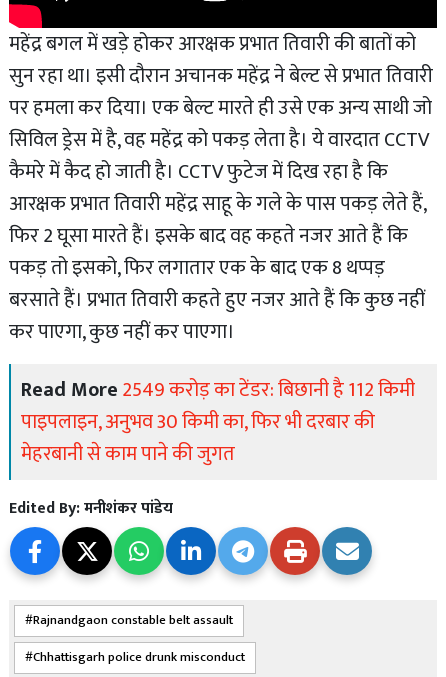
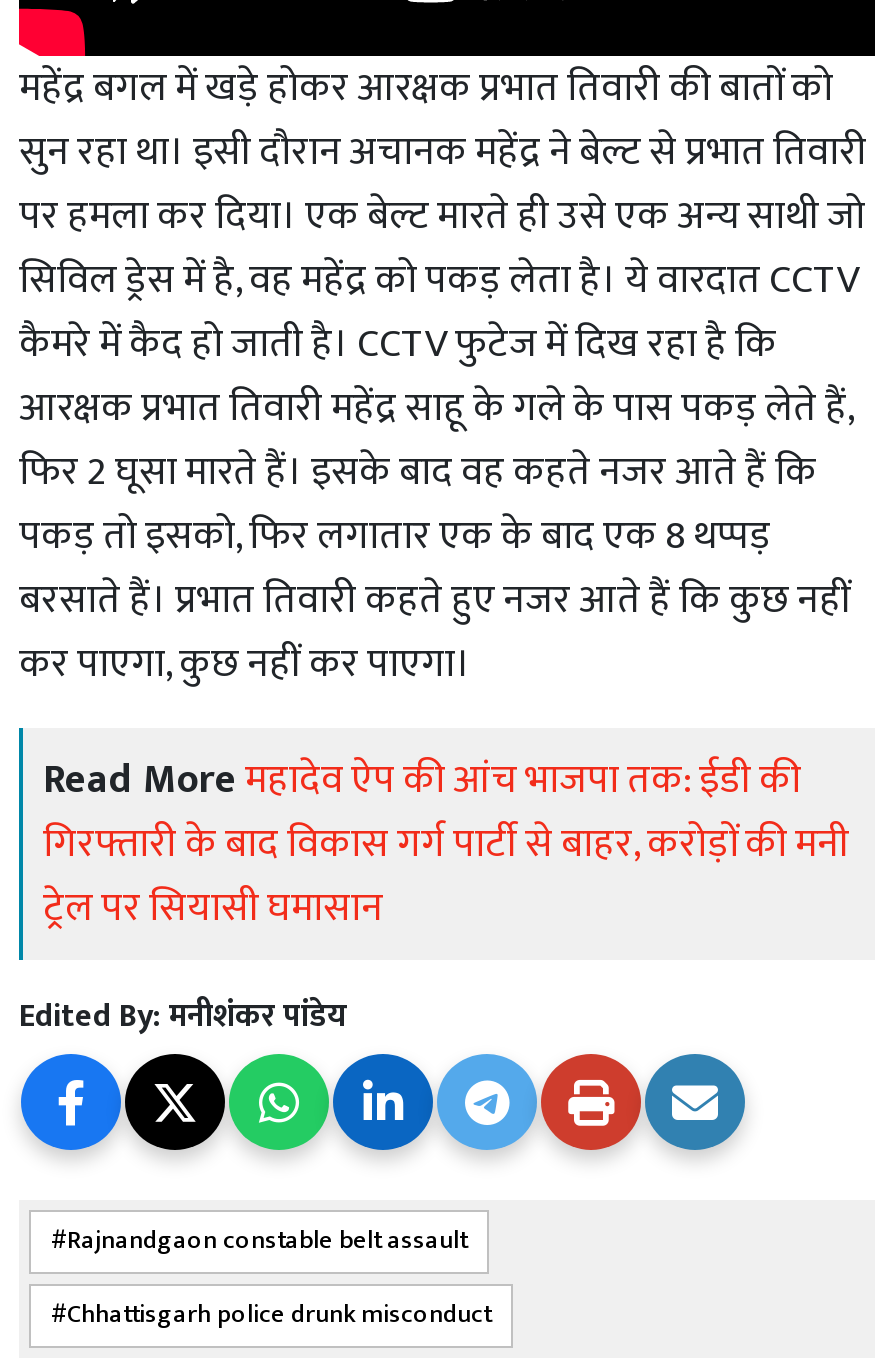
- Read More 2549 करोड़ का टेंडर: बिछानी है 112 किमी
- पाइपलाइन, अनुभव 30 किमी का, फिर भी दरबार की
- मेहरबानी से काम पाने की जुगत
+ Read More महादेव ऐप की आंच भाजपा तक: ईडी की
+ गिरफ्तारी के बाद विकास गर्ग पार्टी से बाहर, करोड़ों की मनी
+ ट्रेल पर सियासी घमासान
